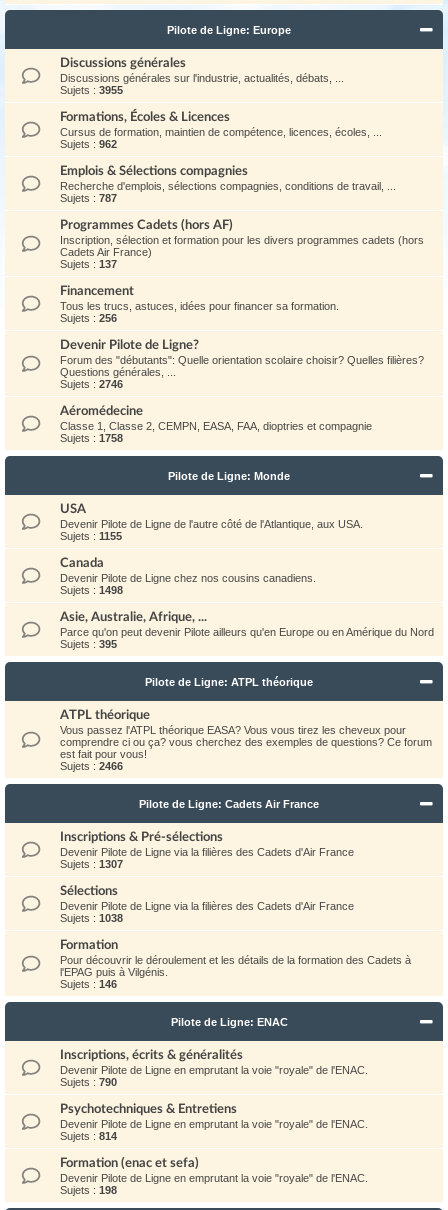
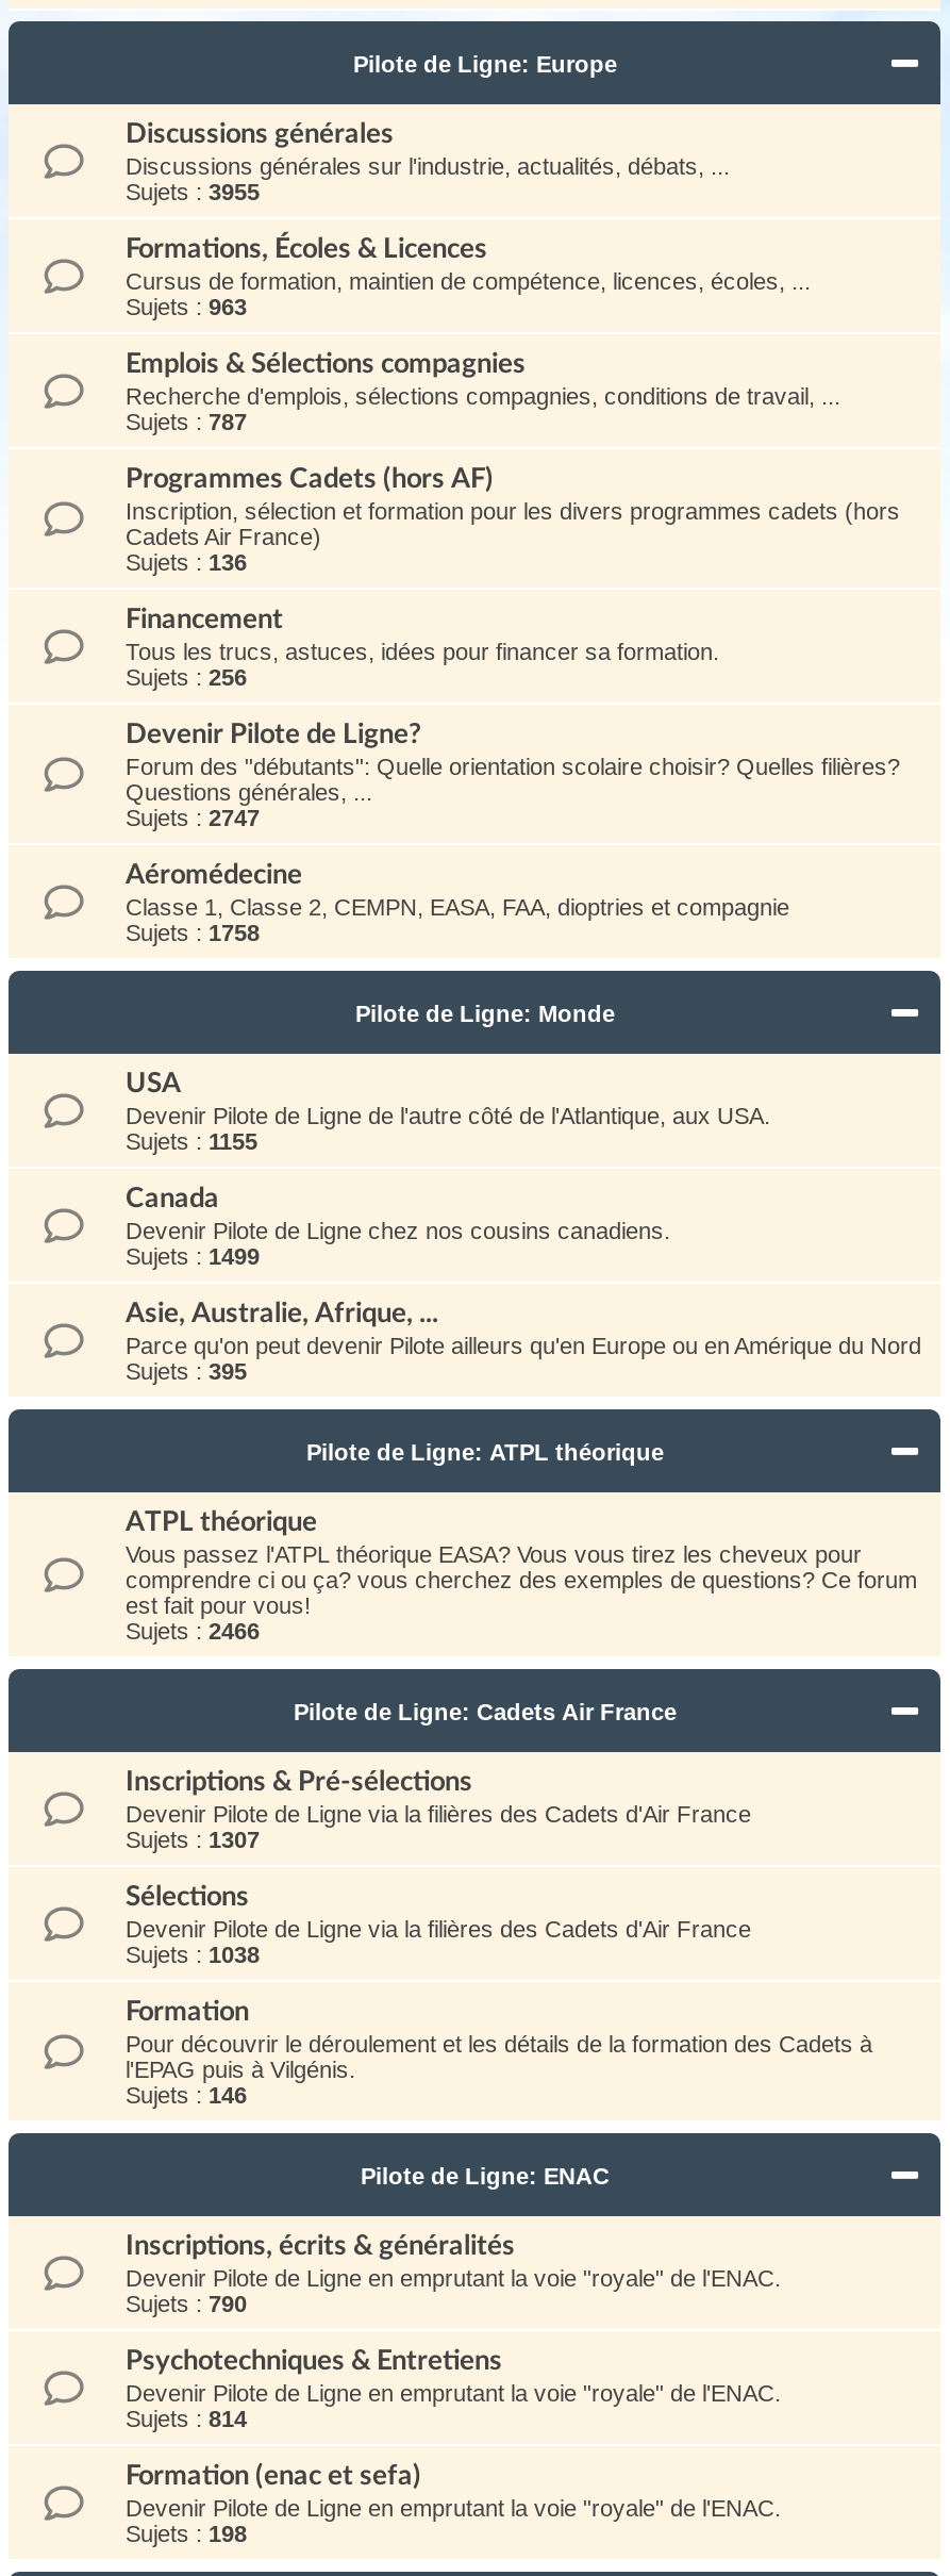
- Sujets : 962
+ Sujets : 963

- Sujets : 137
+ Sujets : 136

- Sujets : 2746
+ Sujets : 2747

- Sujets : 1498
+ Sujets : 1499
